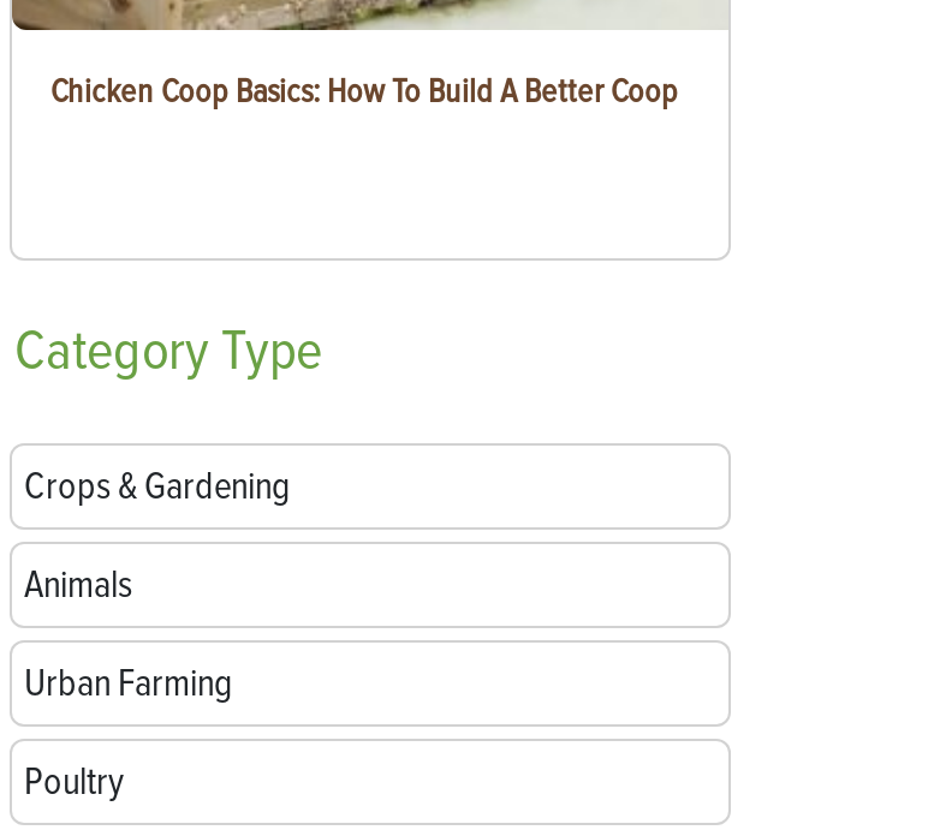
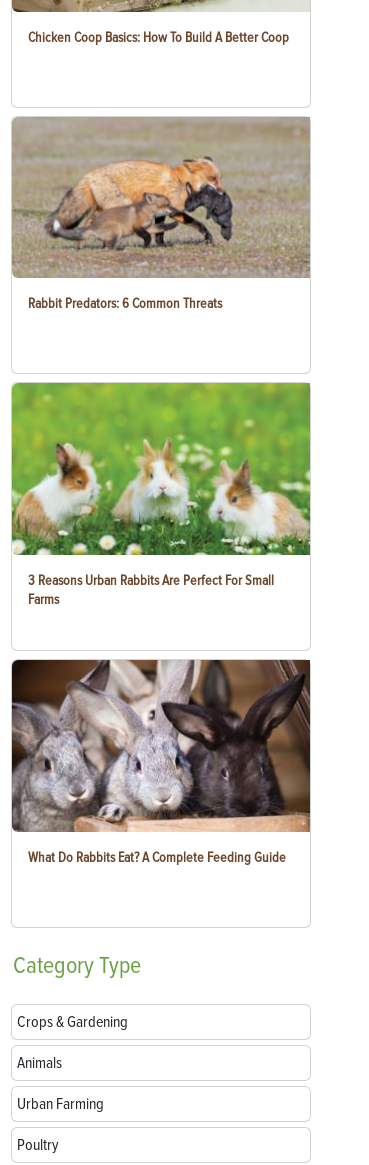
+ [image]
+ 3 Reasons Urban Rabbits Are Perfect For Small
+ Farms

+ [image]
+ What Do Rabbits Eat? A Complete Feeding Guide

+ [image]
+ Rabbit Predators: 6 Common Threats
